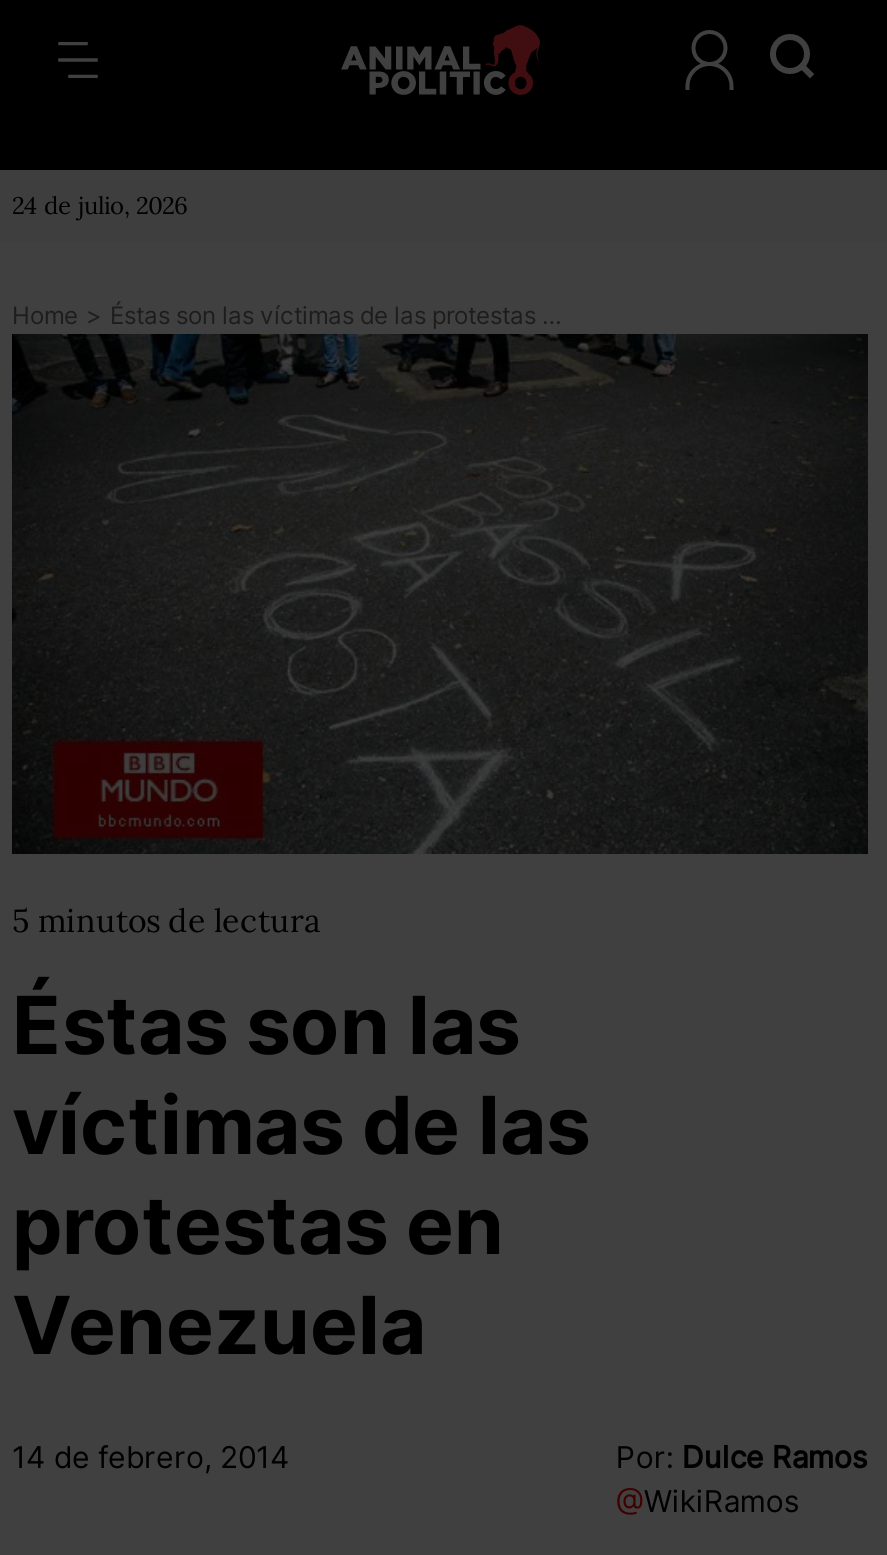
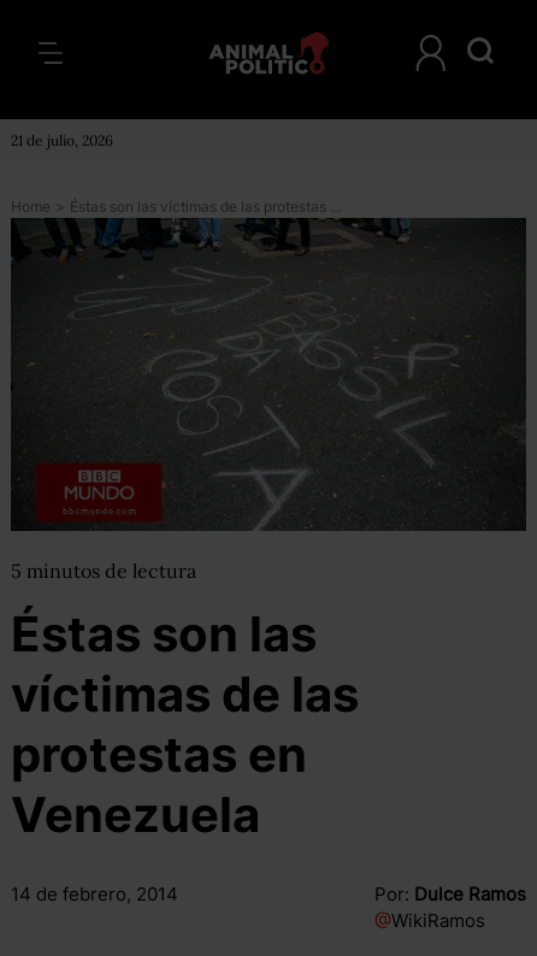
- 24 de julio, 2026
+ 21 de julio, 2026
